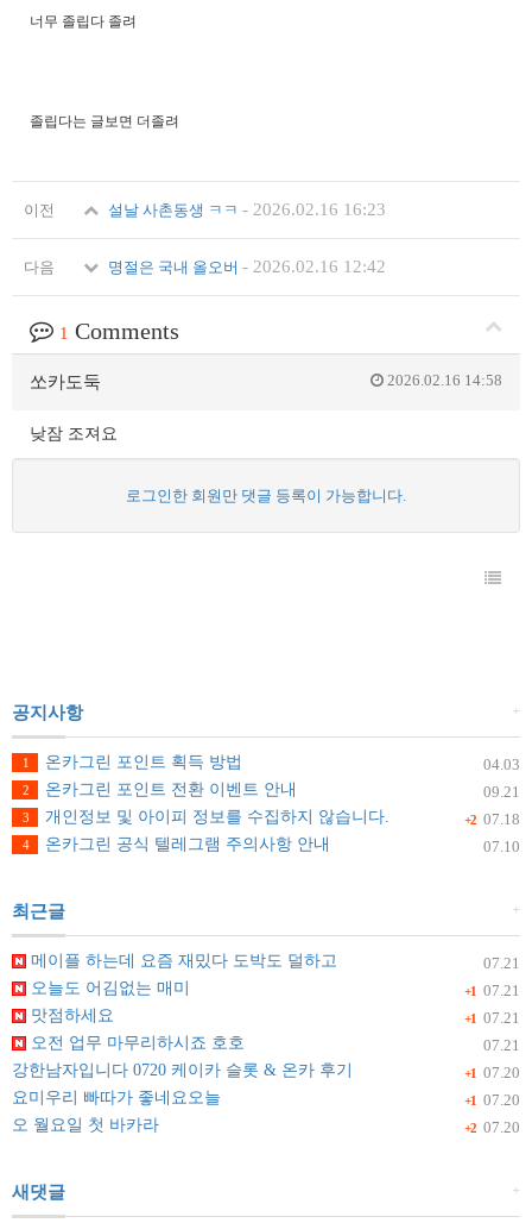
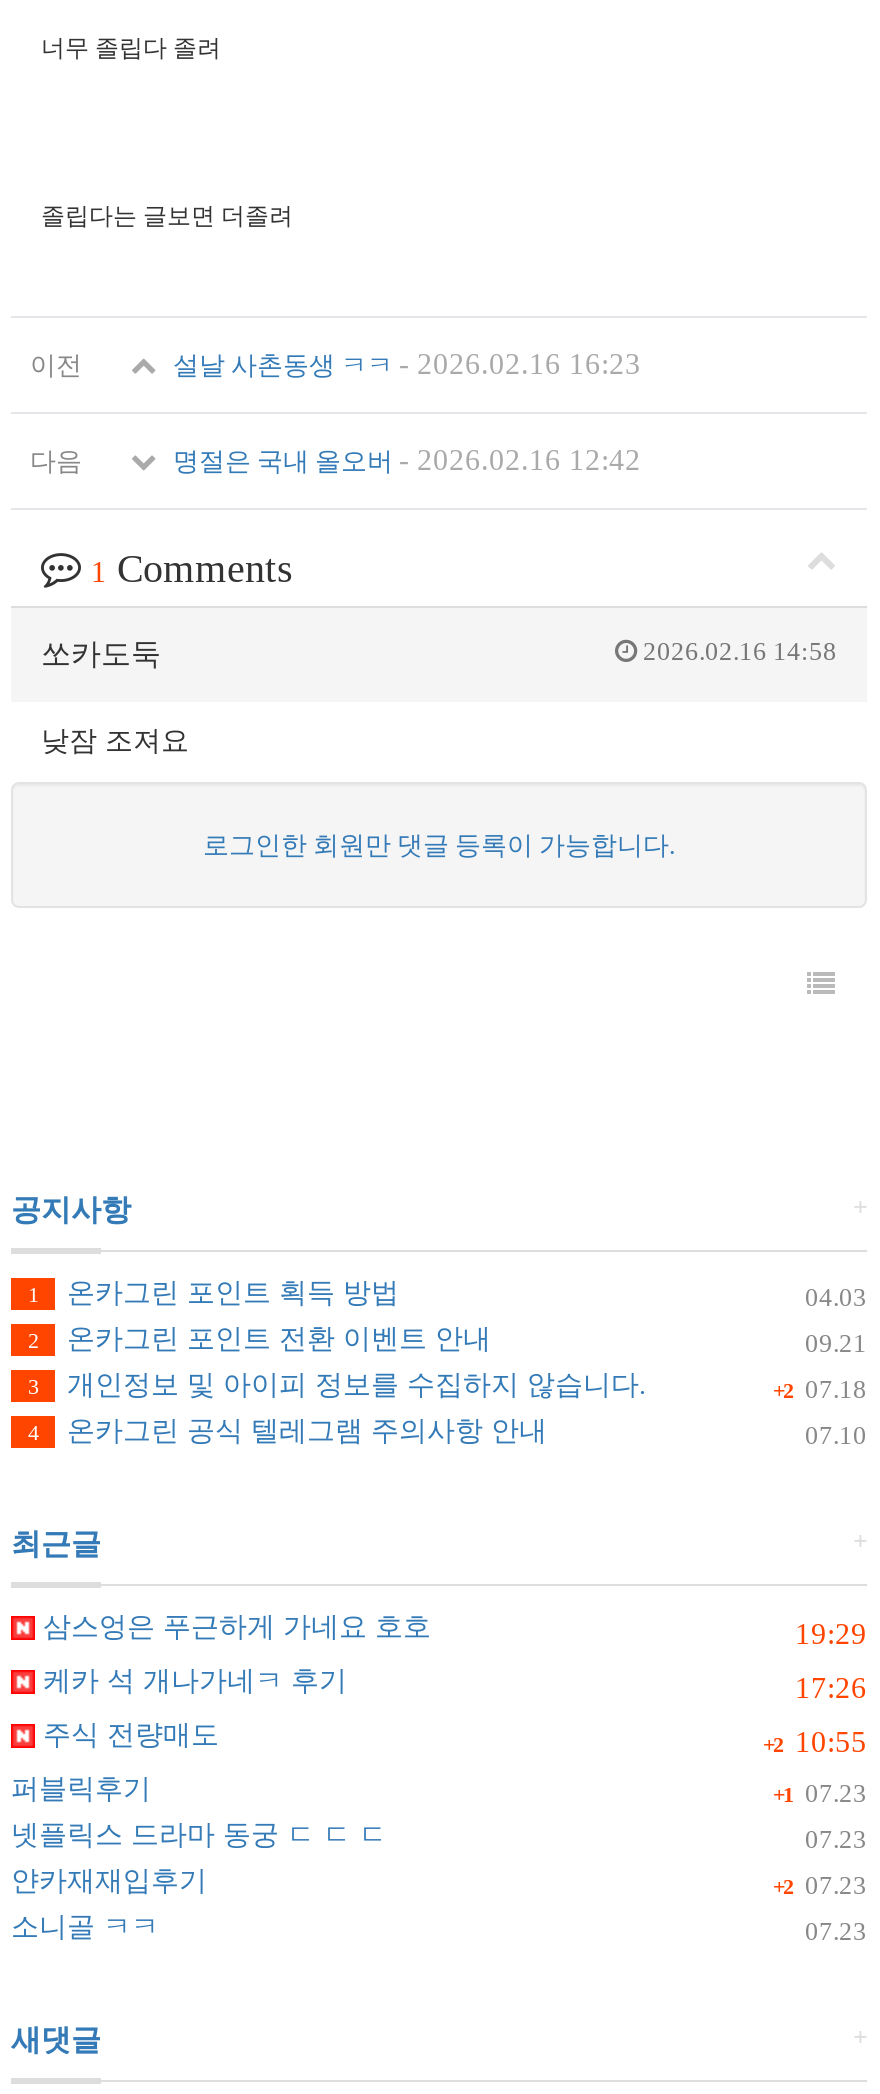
- 07.21
- 메이플 하는데 요즘 재밌다 도박도 덜하고
+ 19:29
+ 삼스엉은 푸근하게 가네요 호호

- +1 07.21
- 오늘도 어김없는 매미
+ 17:26
+ 케카 석 개나가네ㅋ 후기

- +1 07.21
- 맛점하세요
+ +2 10:55
+ 주식 전량매도

- 07.21
- 오전 업무 마무리하시죠 호호
+ +1 07.23
+ 퍼블릭후기

- +1 07.20
- 강한남자입니다 0720 케이카 슬롯 & 온카 후기
+ 07.23
+ 넷플릭스 드라마 동궁 ㄷ ㄷ ㄷ

- +1 07.20
- 요미우리 빠따가 좋네요오늘
+ +2 07.23
+ 얀카재재입후기

- +2 07.20
- 오 월요일 첫 바카라
+ 07.23
+ 소니골 ㅋㅋ
